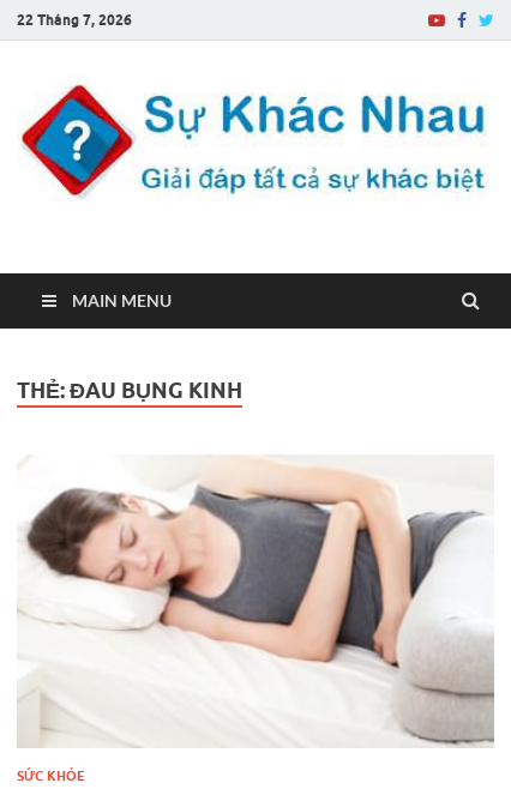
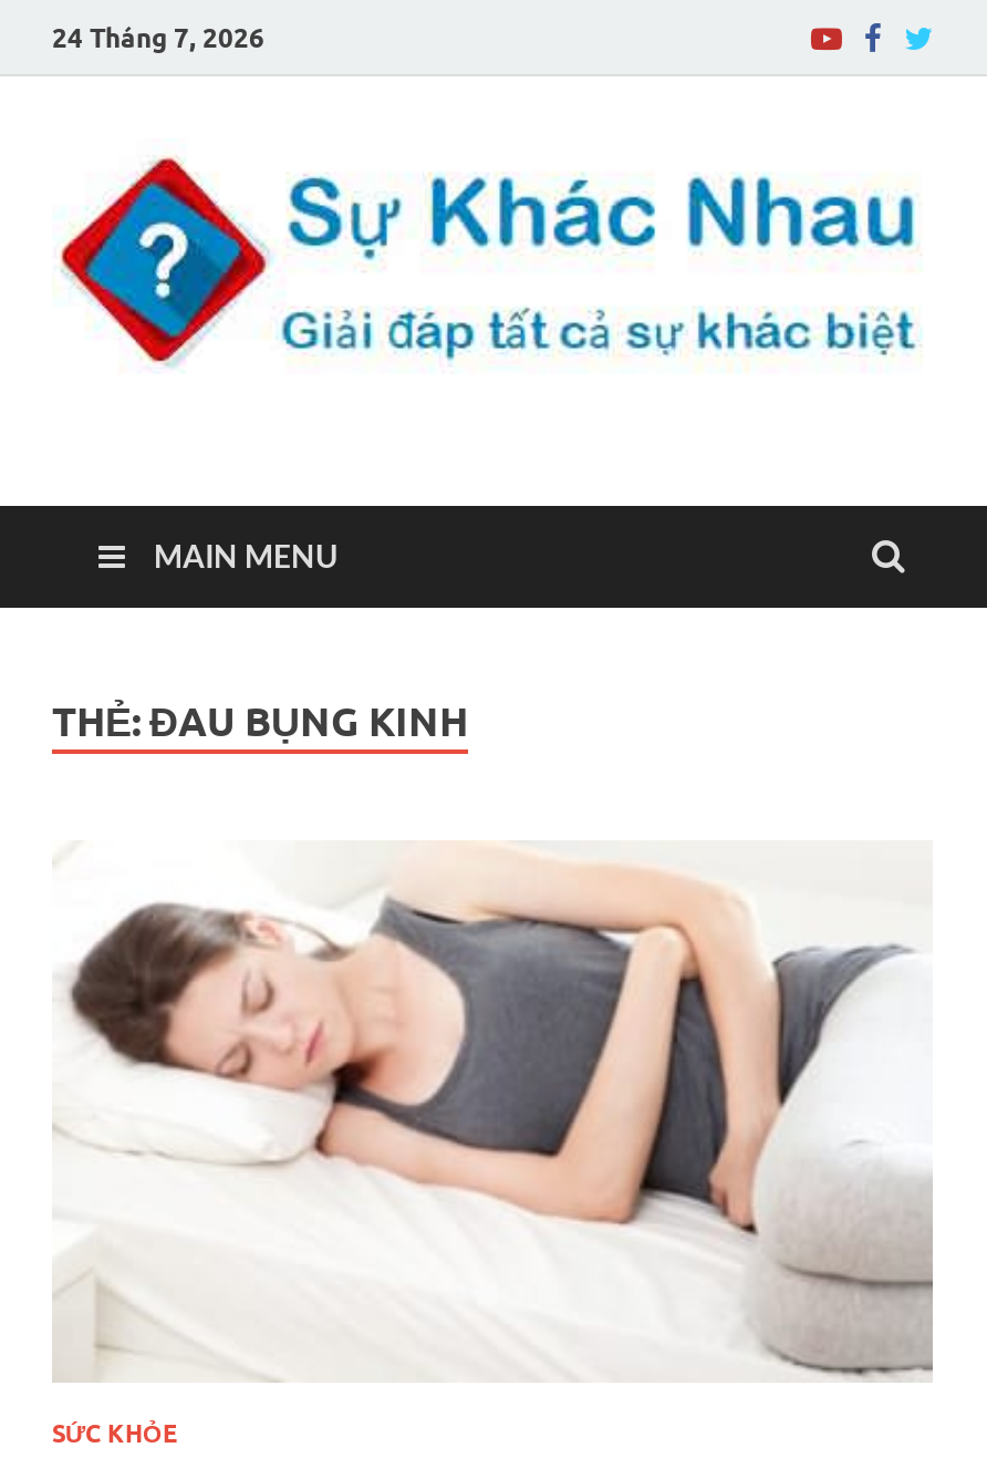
- 22 Tháng 7, 2026
+ 24 Tháng 7, 2026
